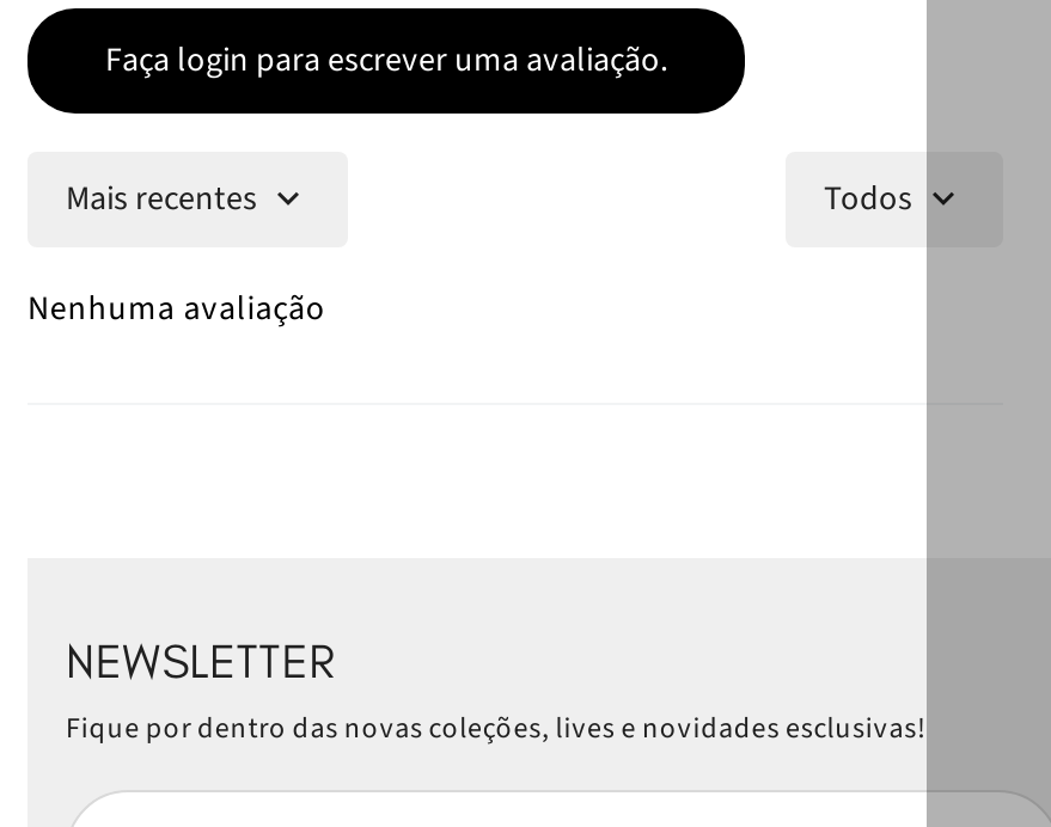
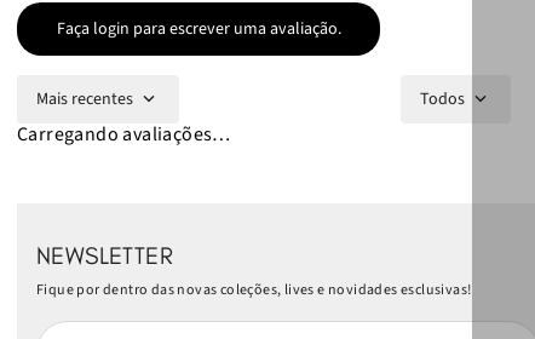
- Nenhuma avaliação
+ Carregando avaliações…
